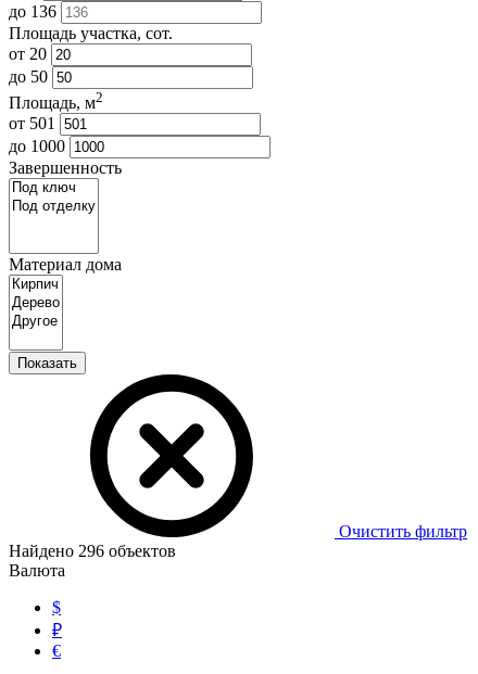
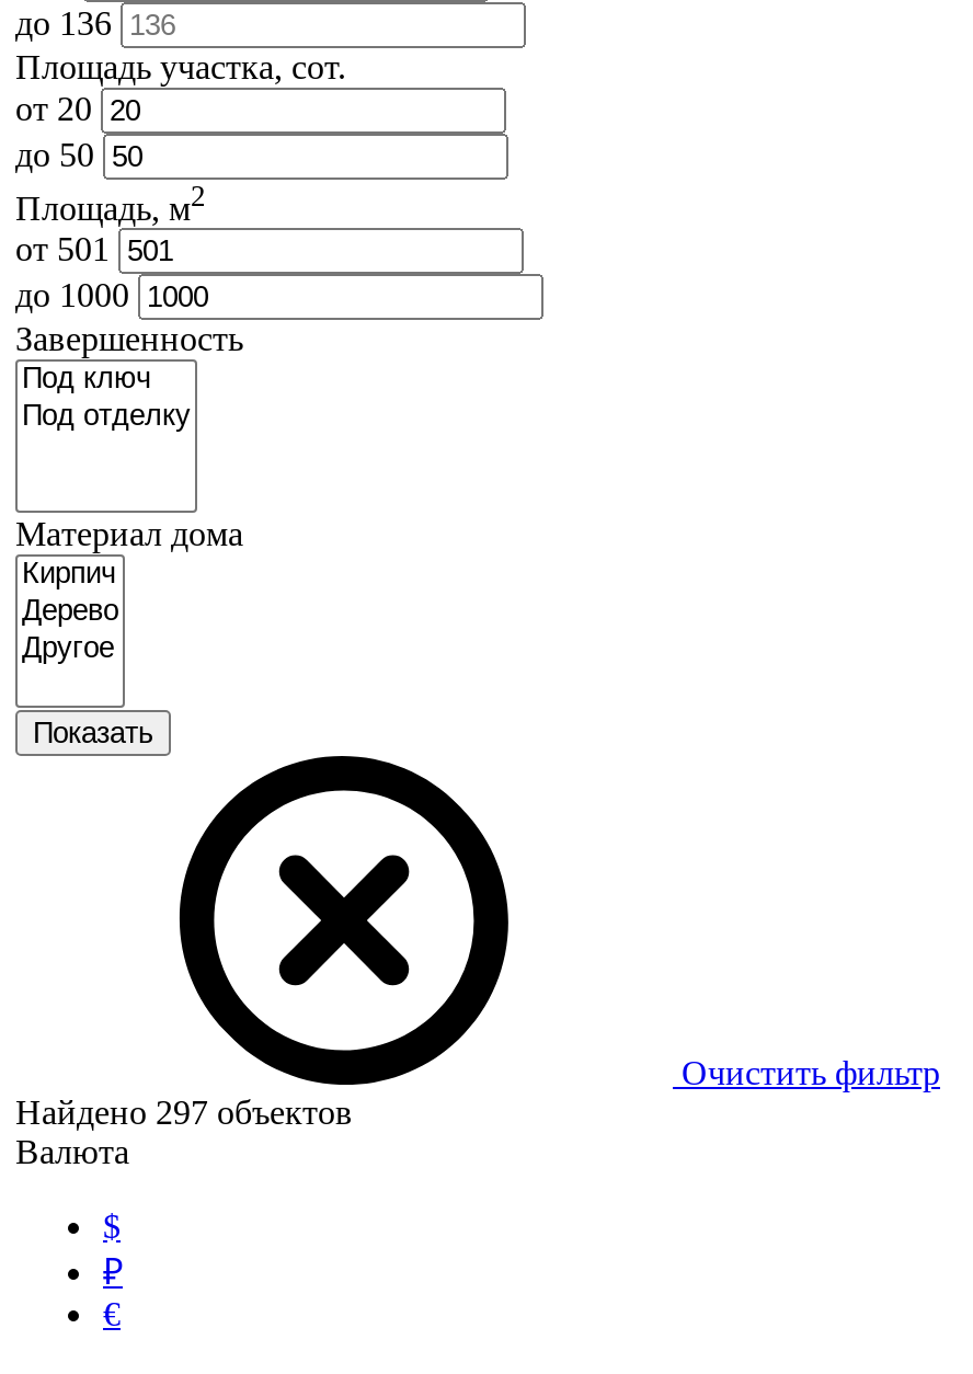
- Найдено 296 объектов
+ Найдено 297 объектов
